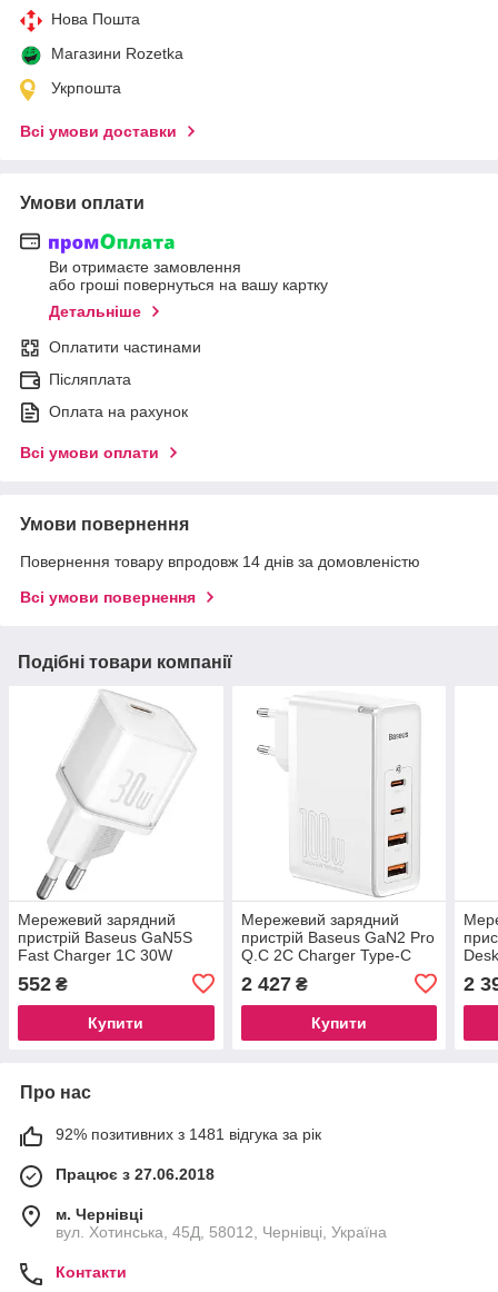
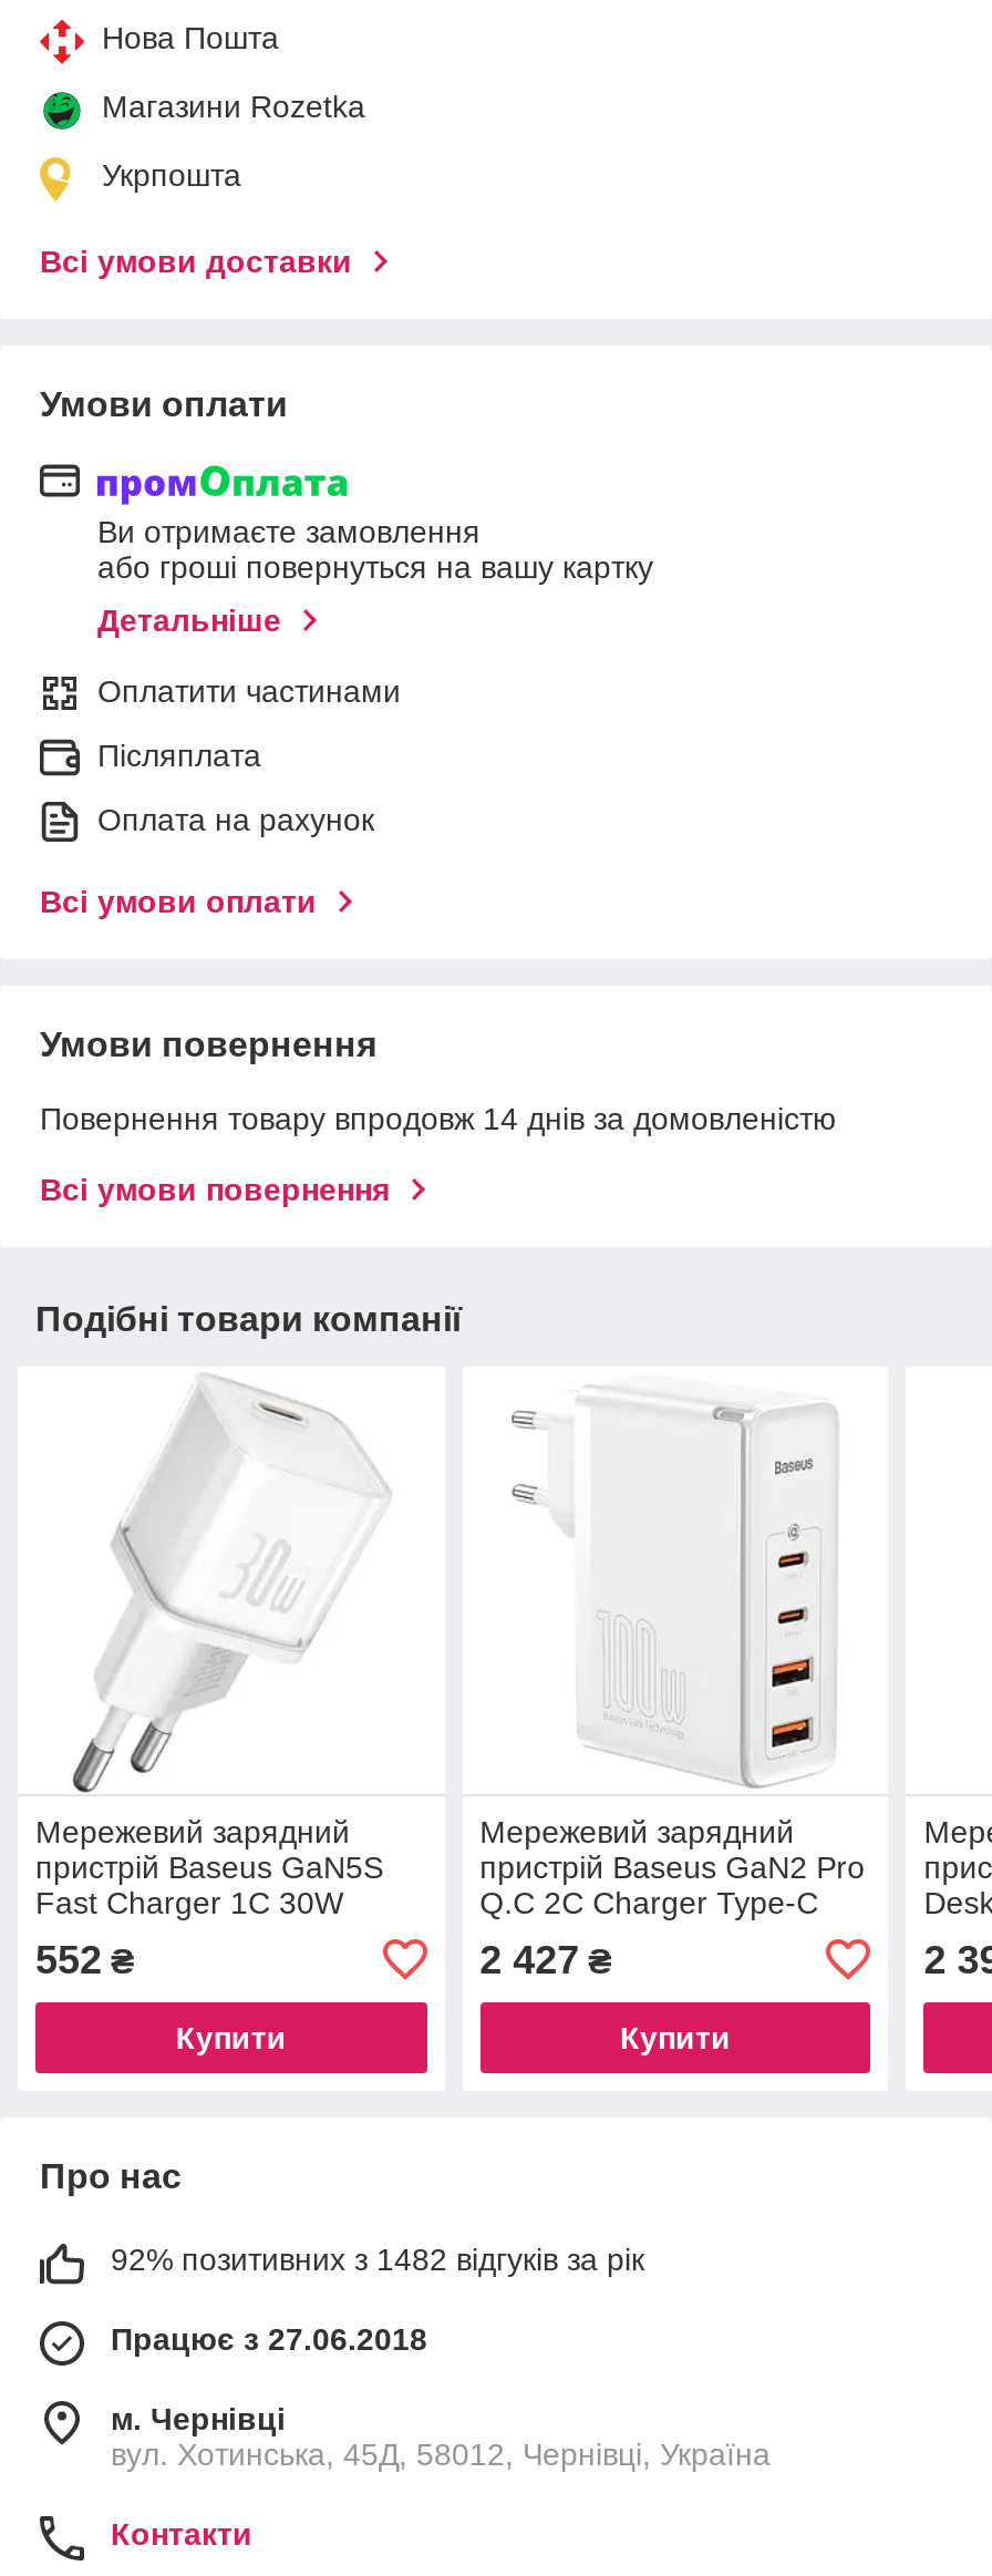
- 92% позитивних з 1481 відгука за рік
+ 92% позитивних з 1482 відгуків за рік
